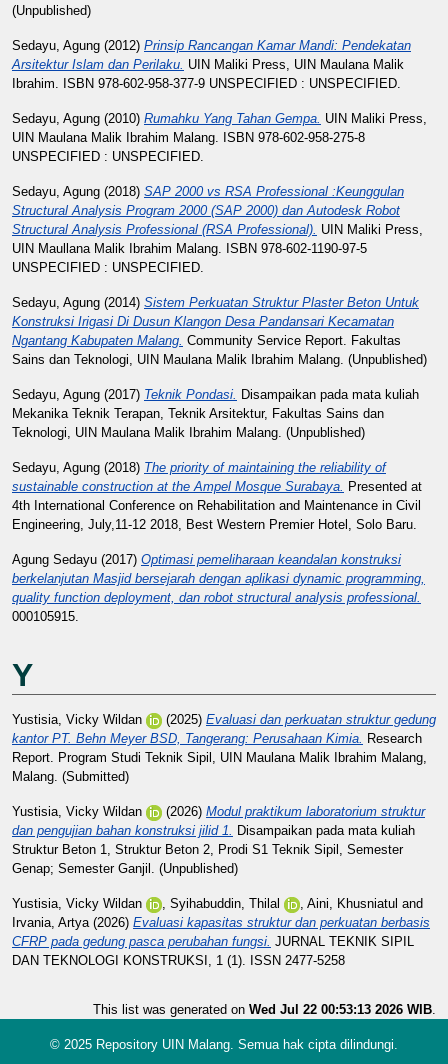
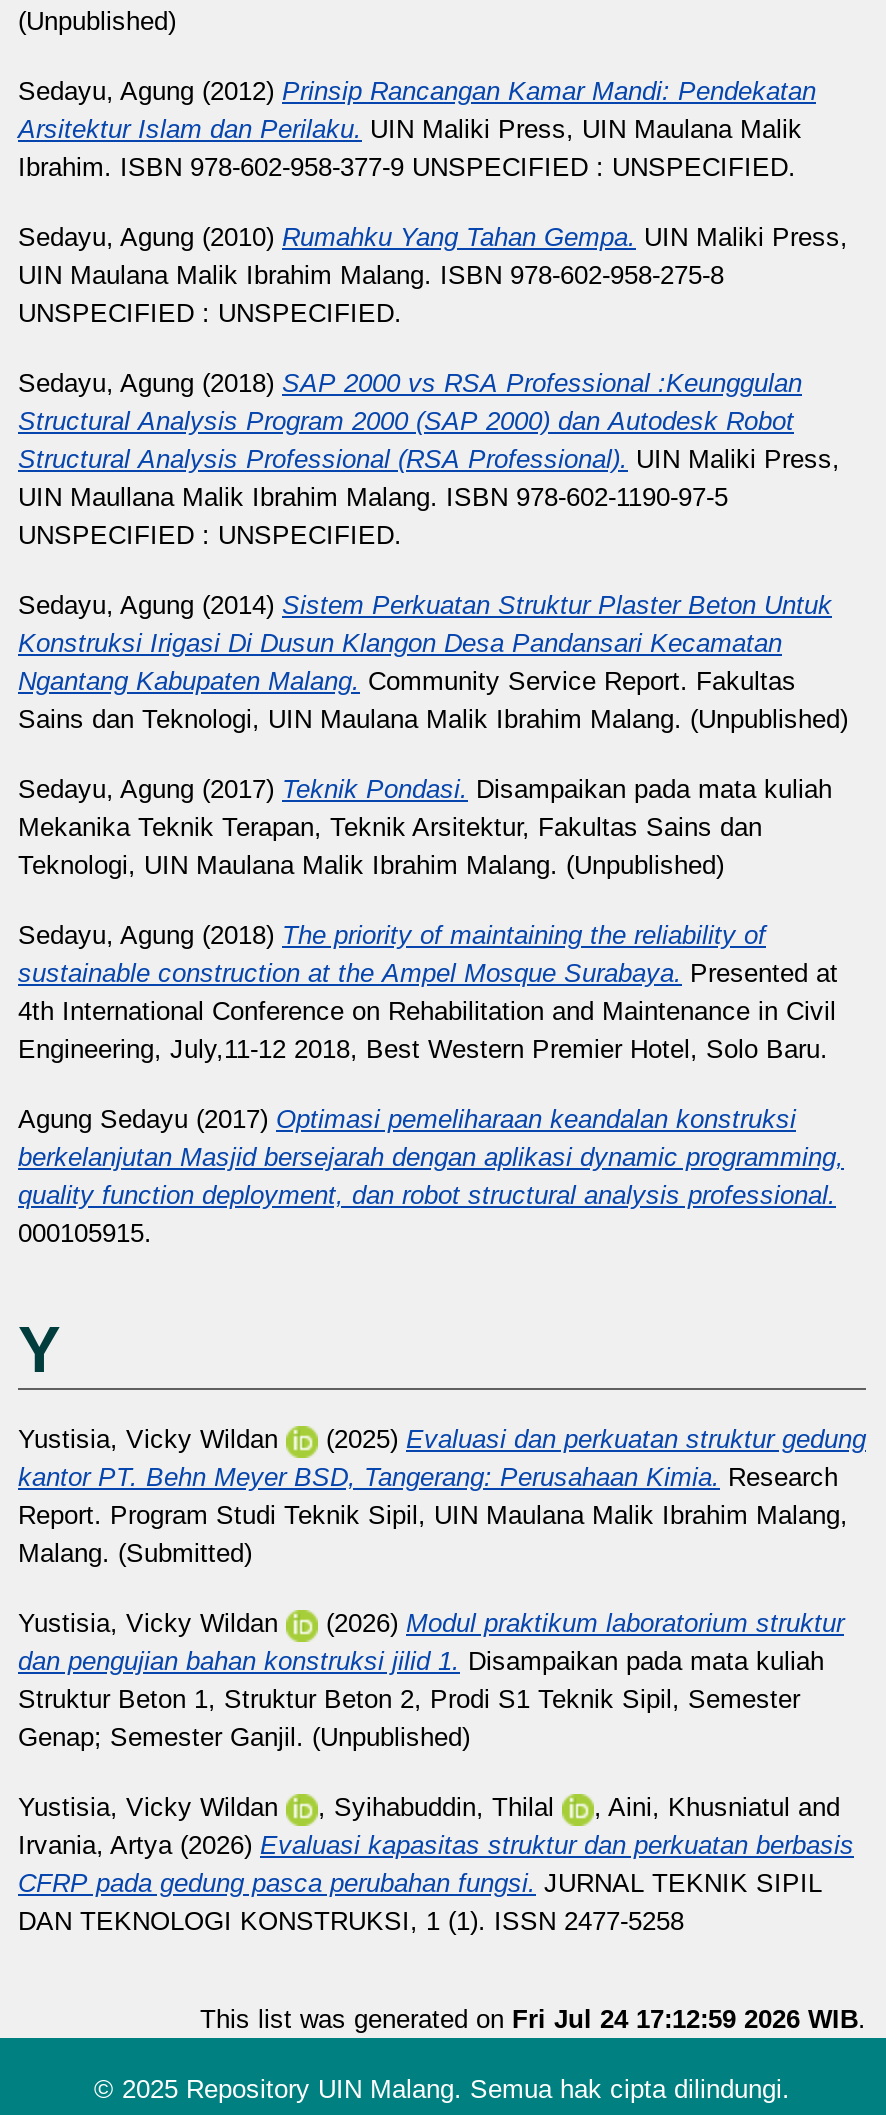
- This list was generated on Wed Jul 22 00:53:13 2026 WIB.
+ This list was generated on Fri Jul 24 17:12:59 2026 WIB.
